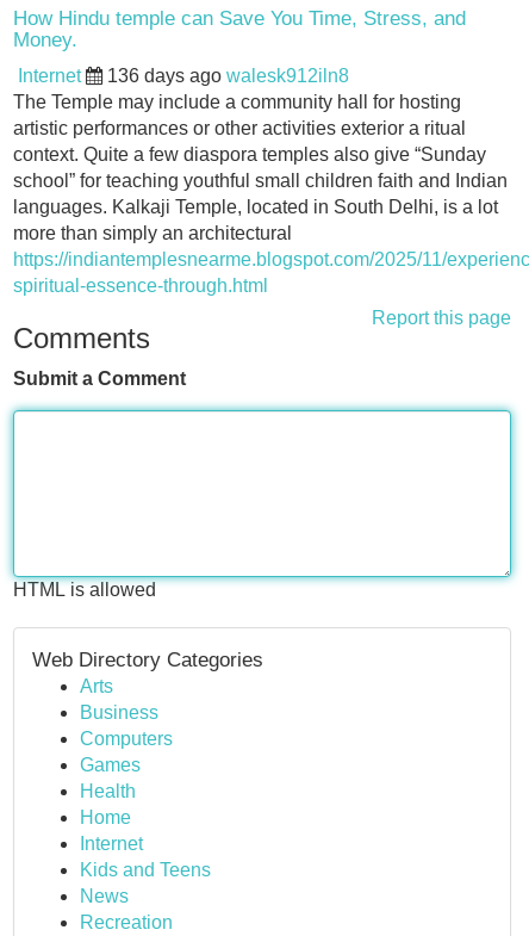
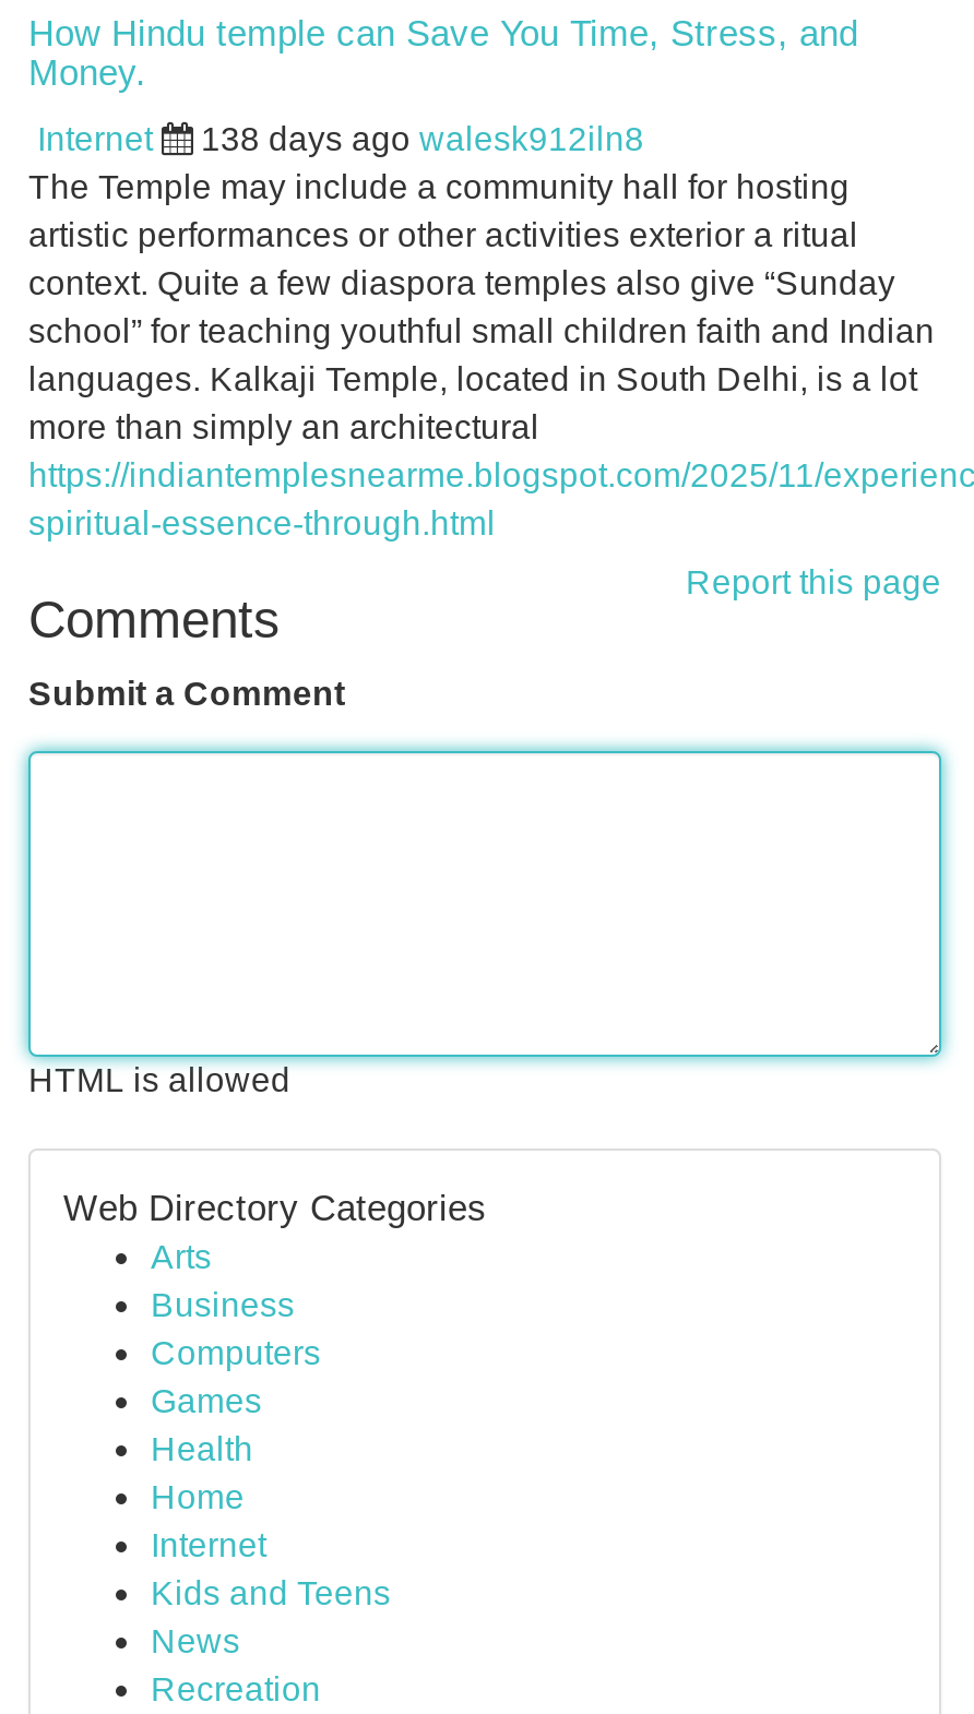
- 136 days ago walesk912iln8
+ 138 days ago walesk912iln8
